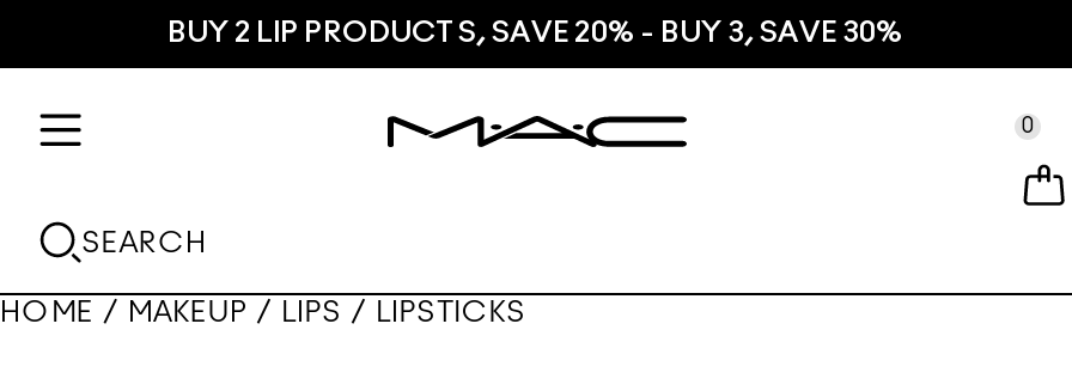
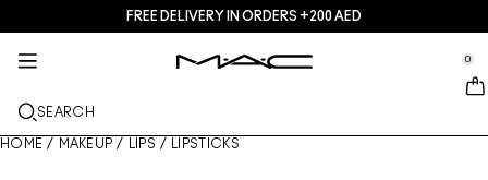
- BUY 2 LIP PRODUCTS, SAVE 20% - BUY 3, SAVE 30%
+ FREE DELIVERY IN ORDERS +200 AED
